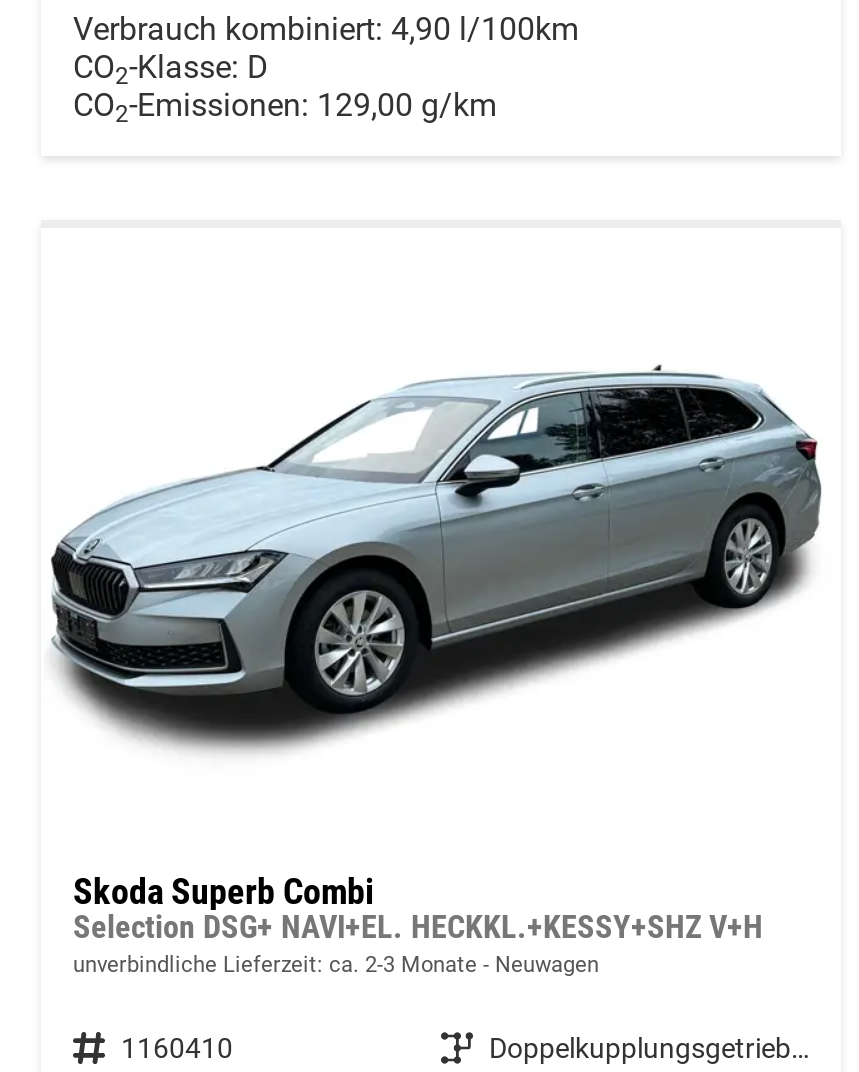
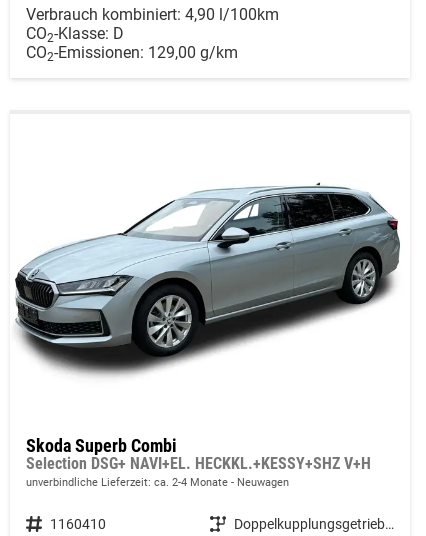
- unverbindliche Lieferzeit: ca. 2-3 Monate Neuwagen
+ unverbindliche Lieferzeit: ca. 2-4 Monate Neuwagen
